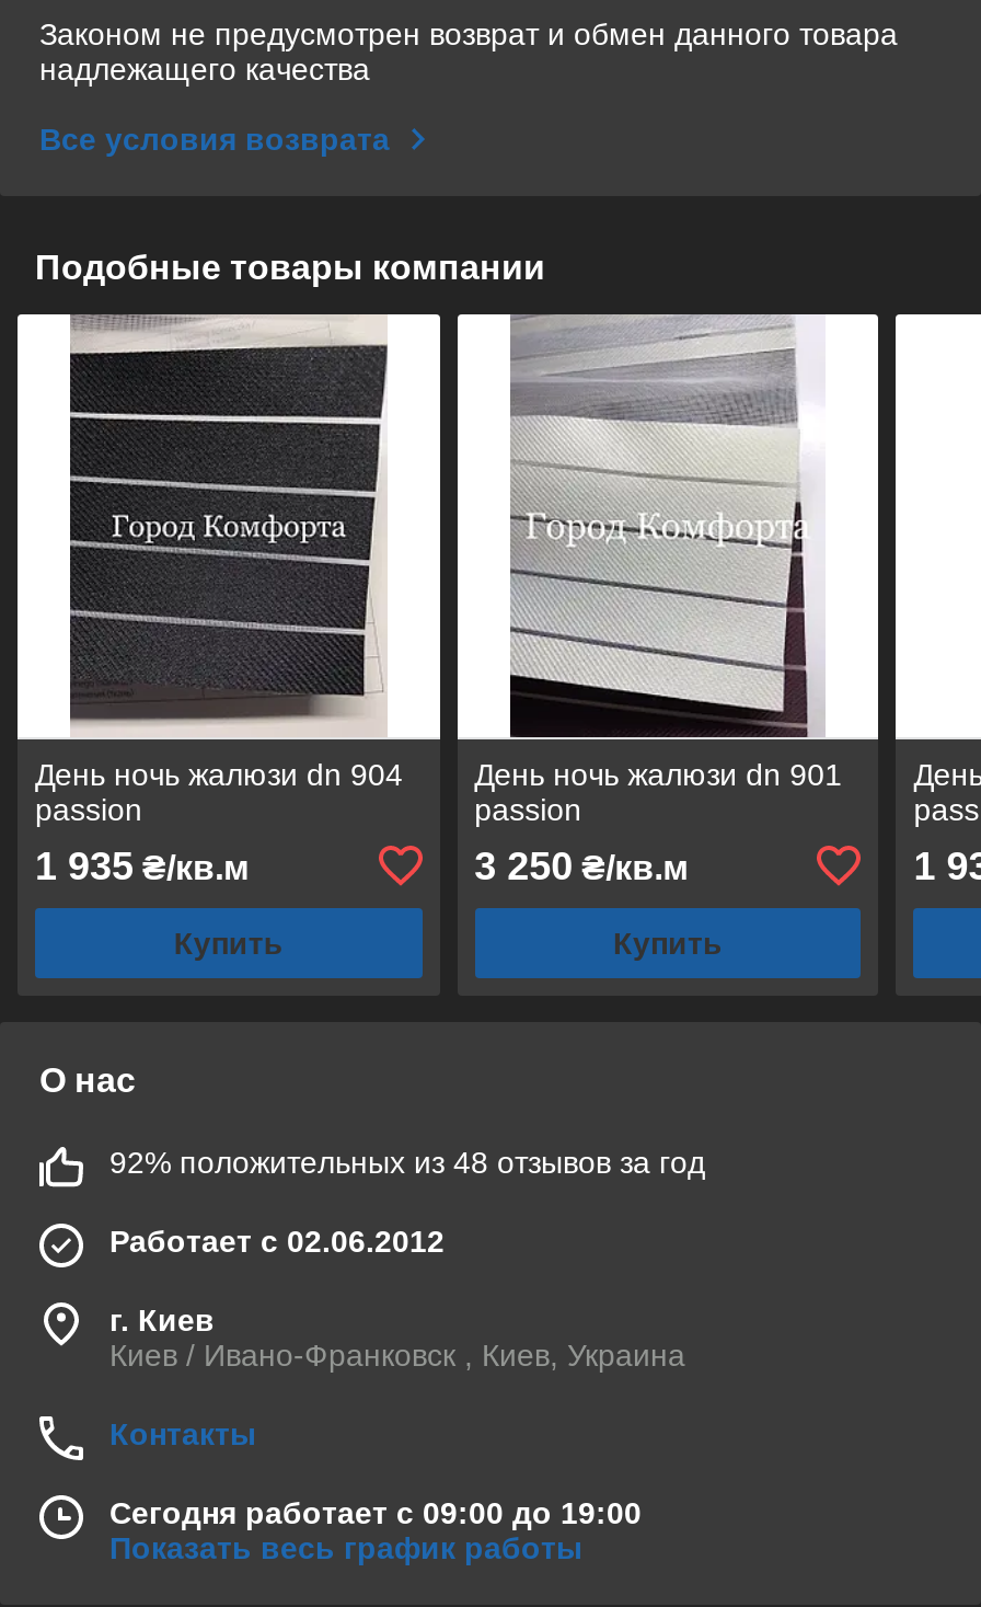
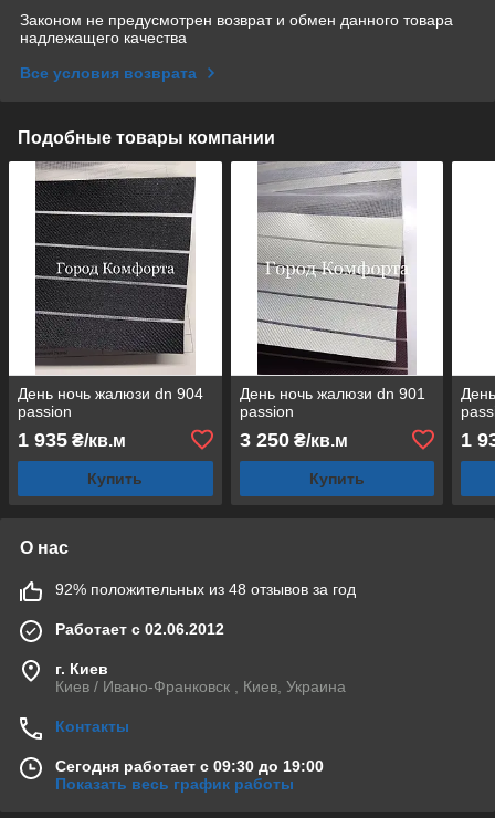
- Сегодня работает с 09:00 до 19:00
+ Сегодня работает с 09:30 до 19:00
